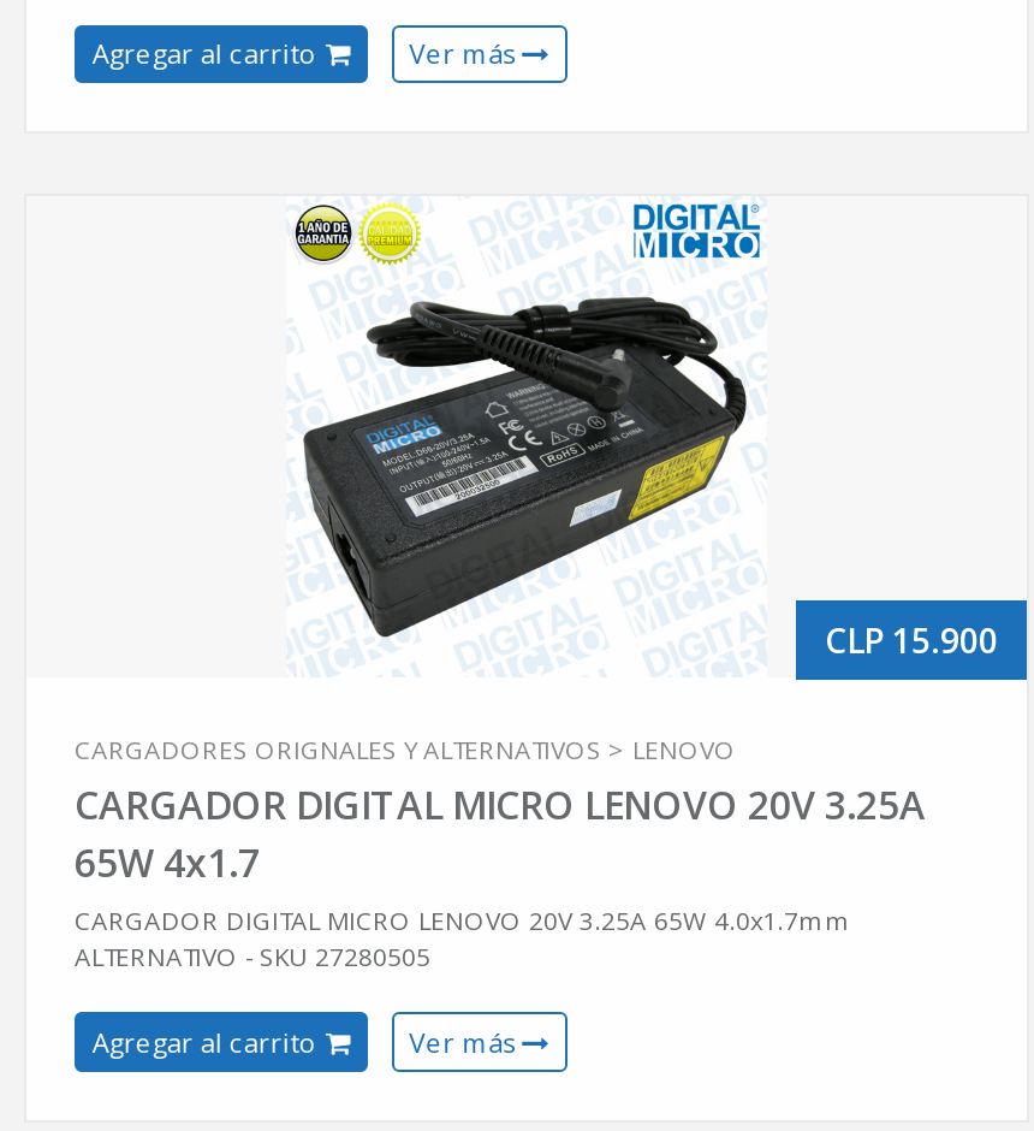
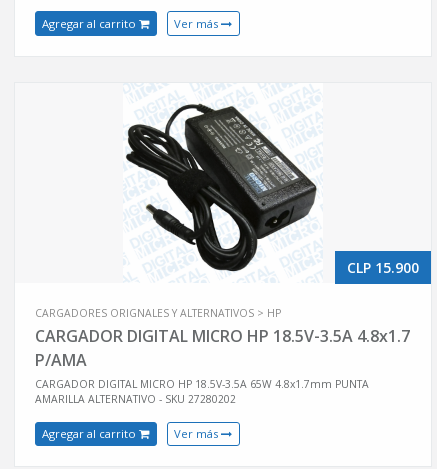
- [image]
- CARGADORES ORIGNALES Y ALTERNATIVOS > LENOVO
- CARGADOR DIGITAL MICRO LENOVO 20V 3.25A
- 65W 4x1.7
- CARGADOR DIGITAL MICRO LENOVO 20V 3.25A 65W 4.0x1.7mm
- ALTERNATIVO - SKU 27280505
+ [image]
+ CARGADORES ORIGNALES Y ALTERNATIVOS > HP
+ CARGADOR DIGITAL MICRO HP 18.5V-3.5A 4.8x1.7
+ P/AMA
+ CARGADOR DIGITAL MICRO HP 18.5V-3.5A 65W 4.8x1.7mm PUNTA
+ AMARILLA ALTERNATIVO - SKU 27280202
